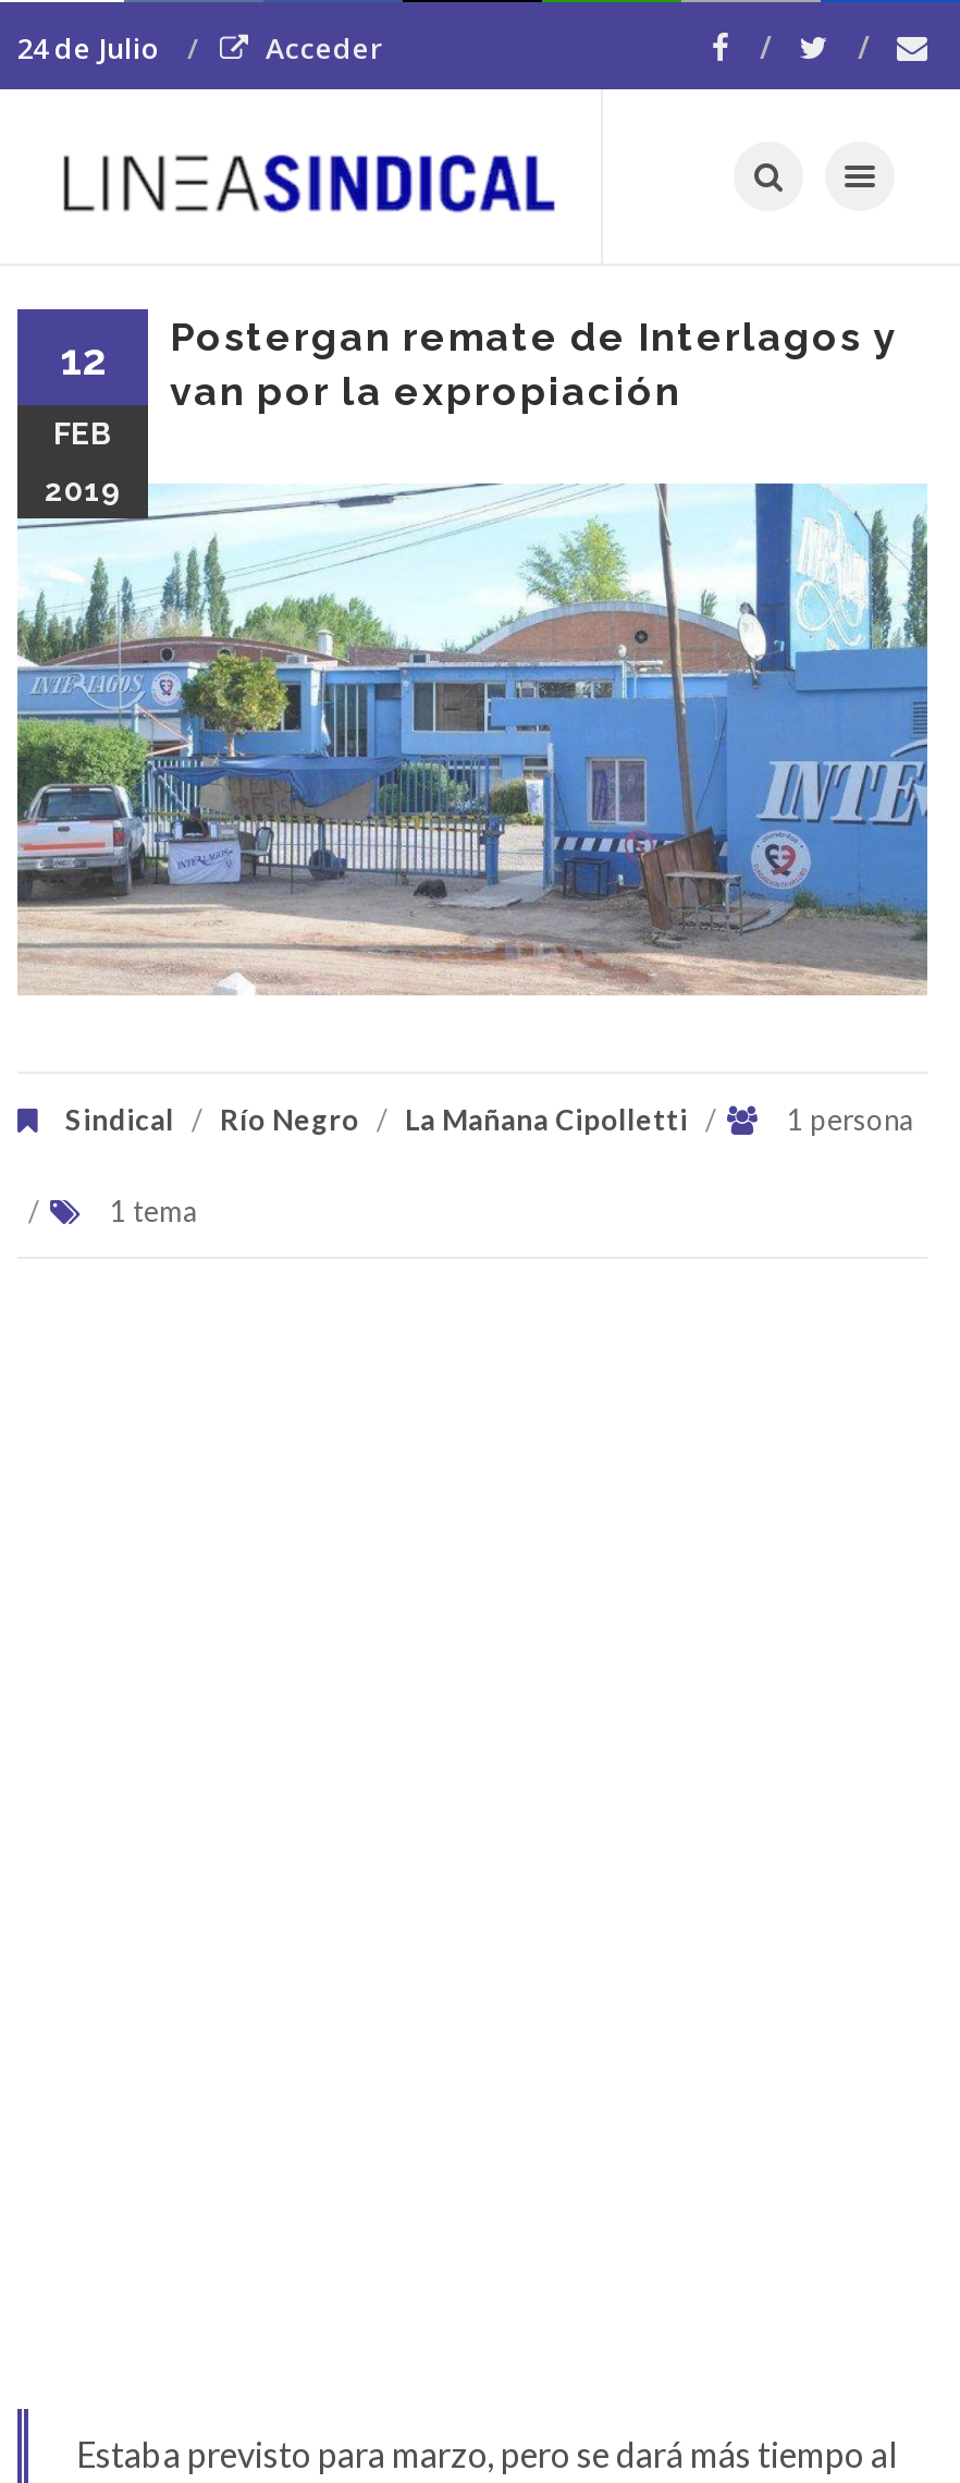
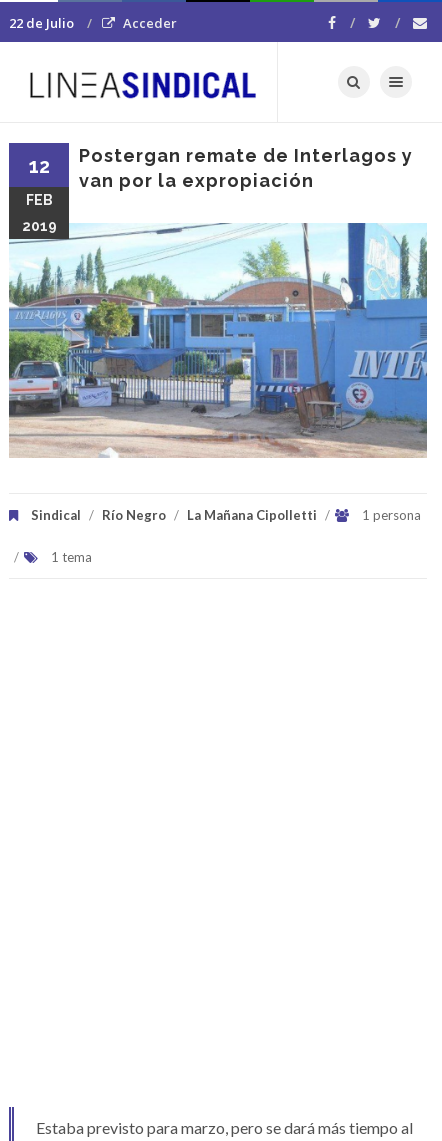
- 24 de Julio
+ 22 de Julio
